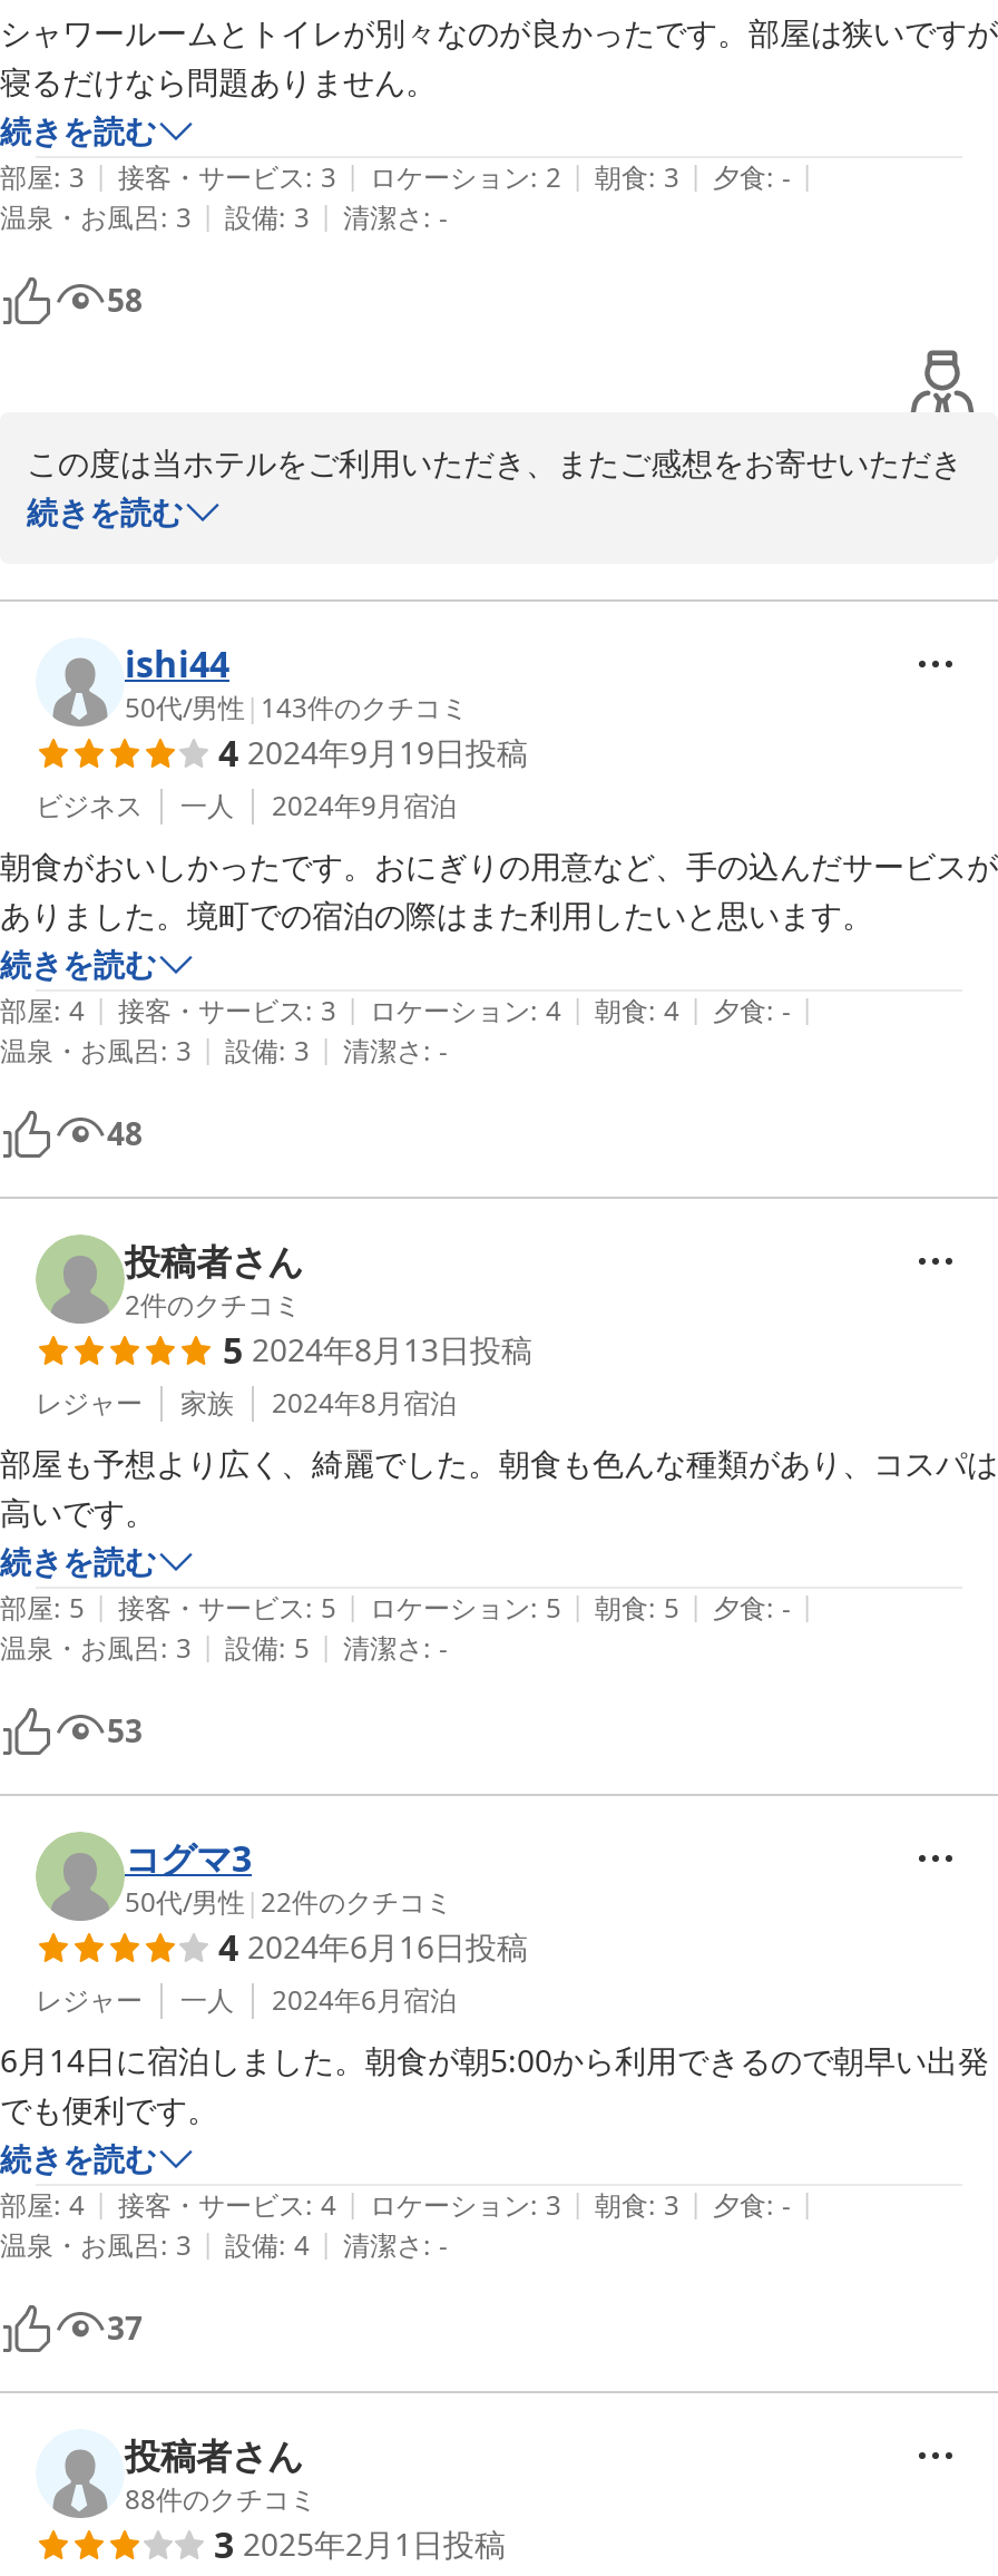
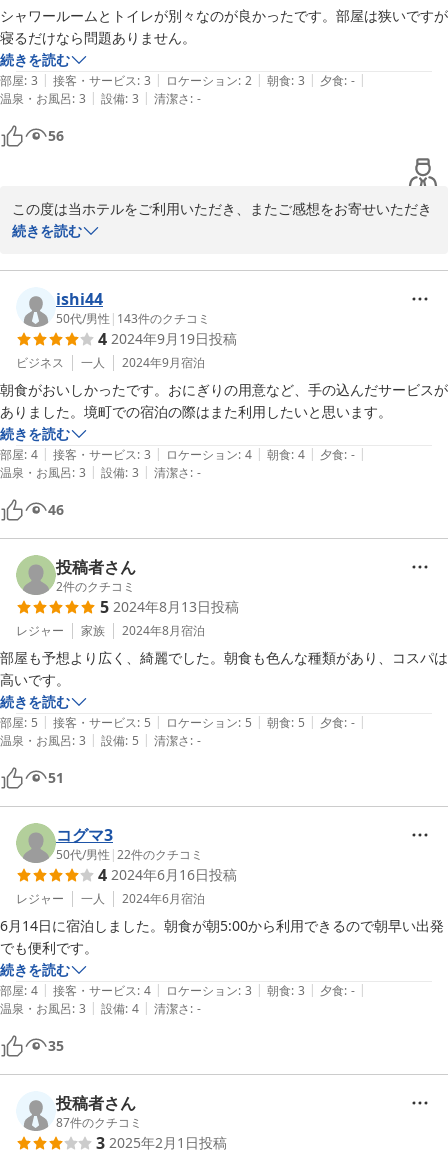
- 58
+ 56

- 48
+ 46

- 53
+ 51

- 37
+ 35

- 88件のクチコミ
+ 87件のクチコミ
